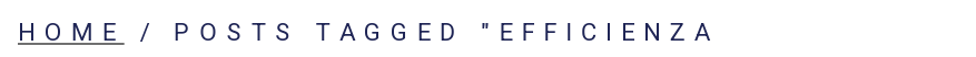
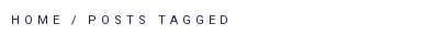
- POSTS TAGGED "EFFICIENZA
+ POSTS TAGGED
